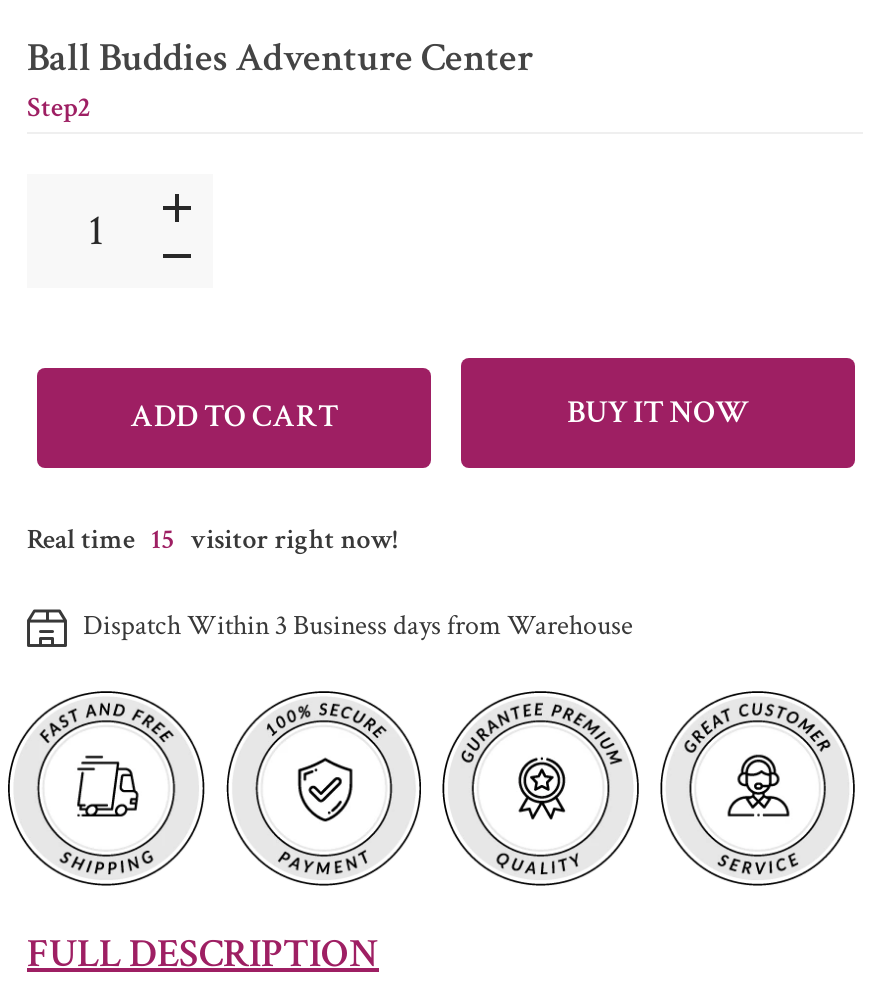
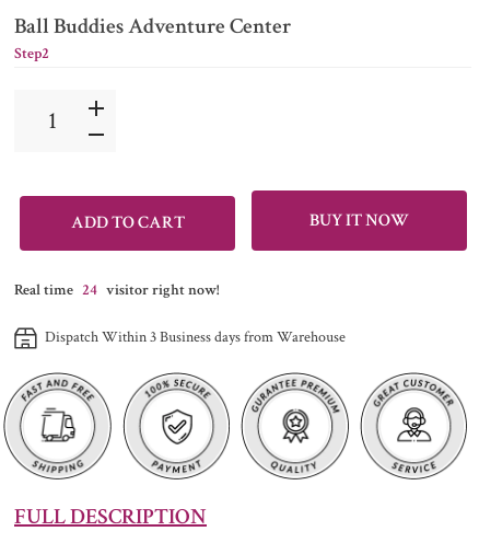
- Real time 15 visitor right now!
+ Real time 24 visitor right now!
